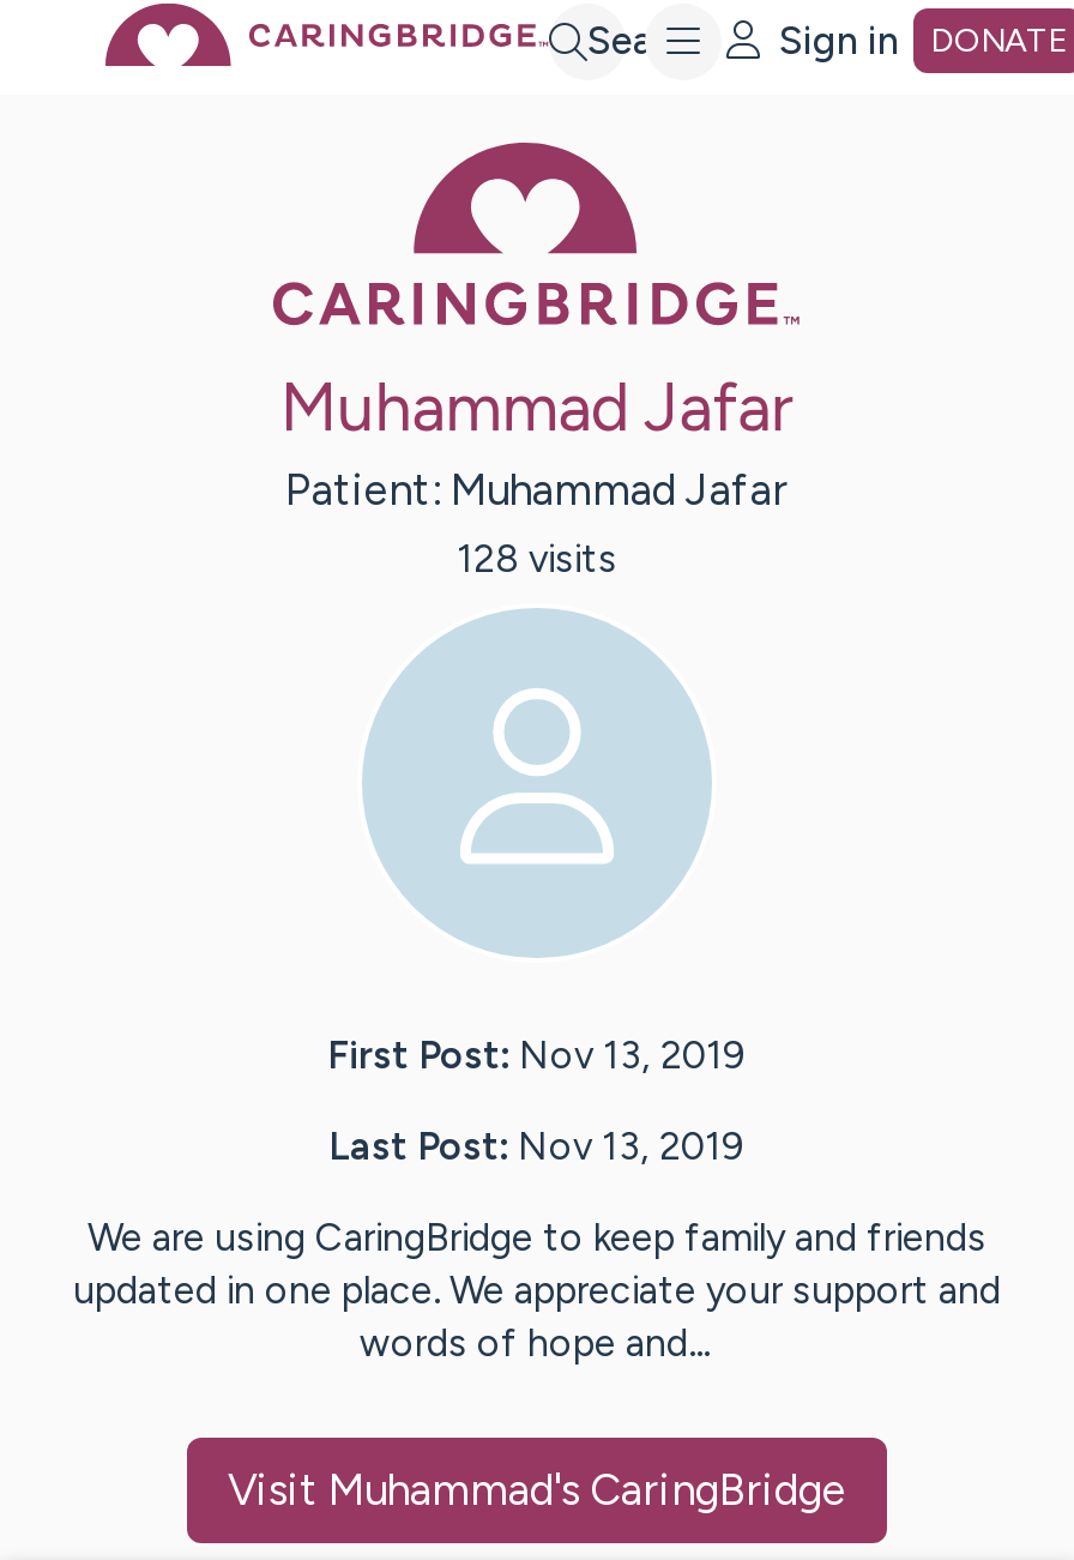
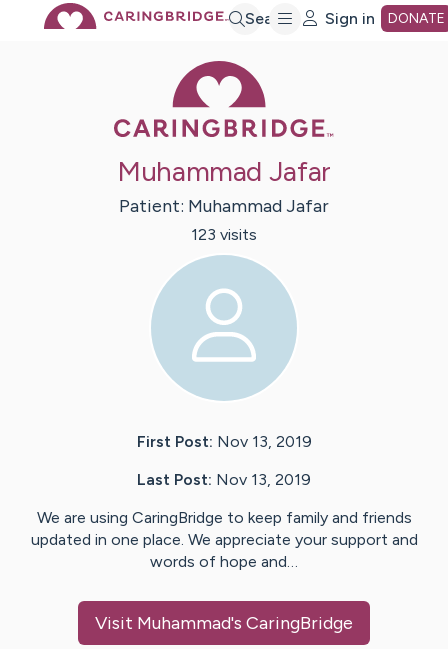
- 128 visits
+ 123 visits
